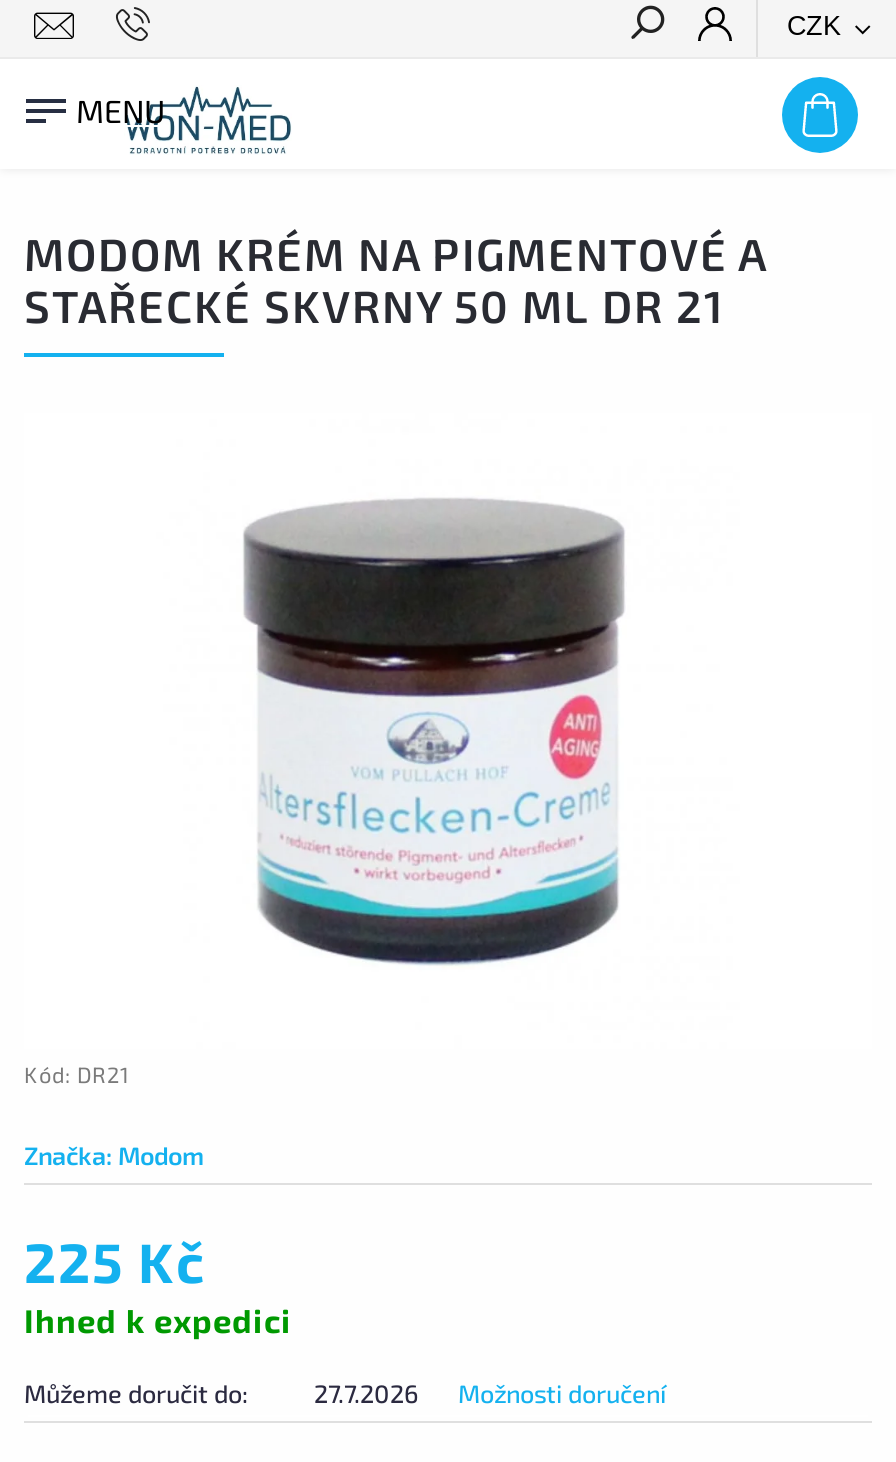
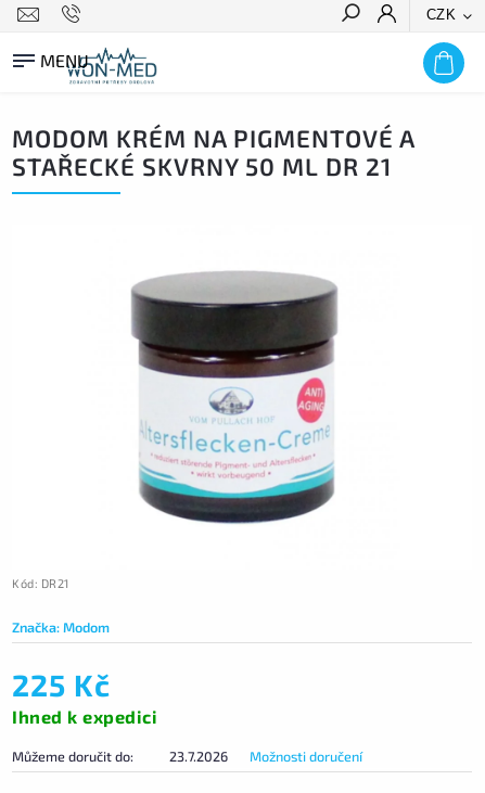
- 27.7.2026 Možnosti doručení
+ 23.7.2026 Možnosti doručení
